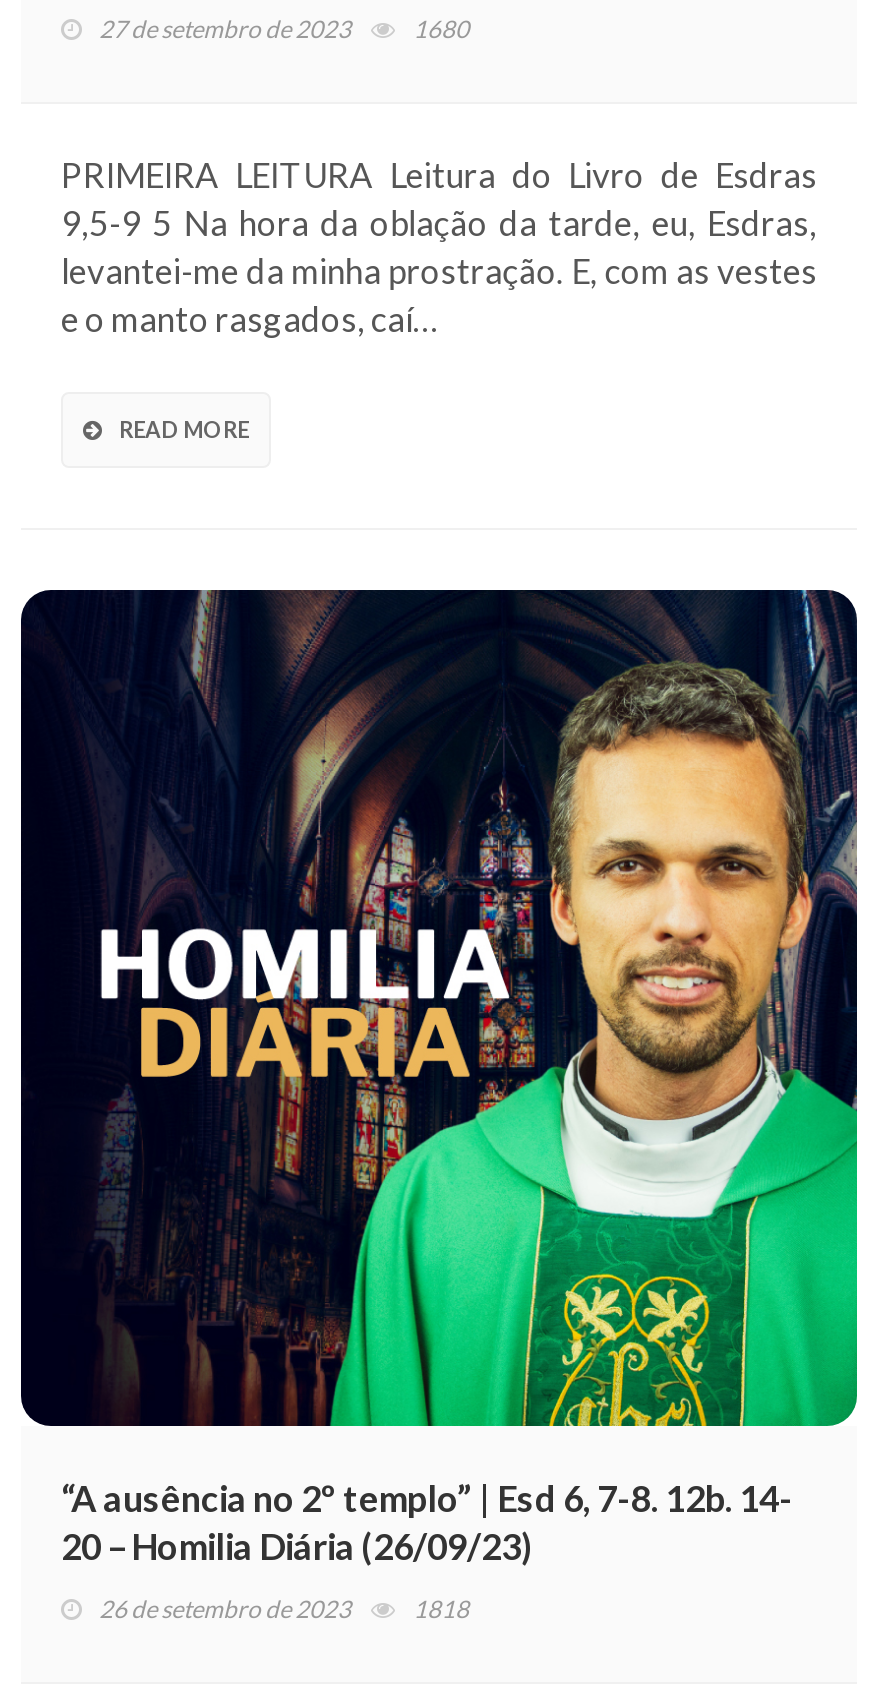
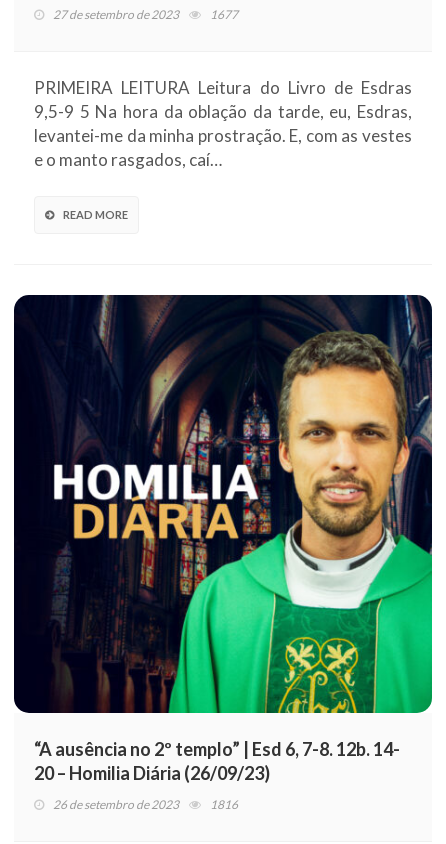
- 1680
+ 1677

- 1818
+ 1816
